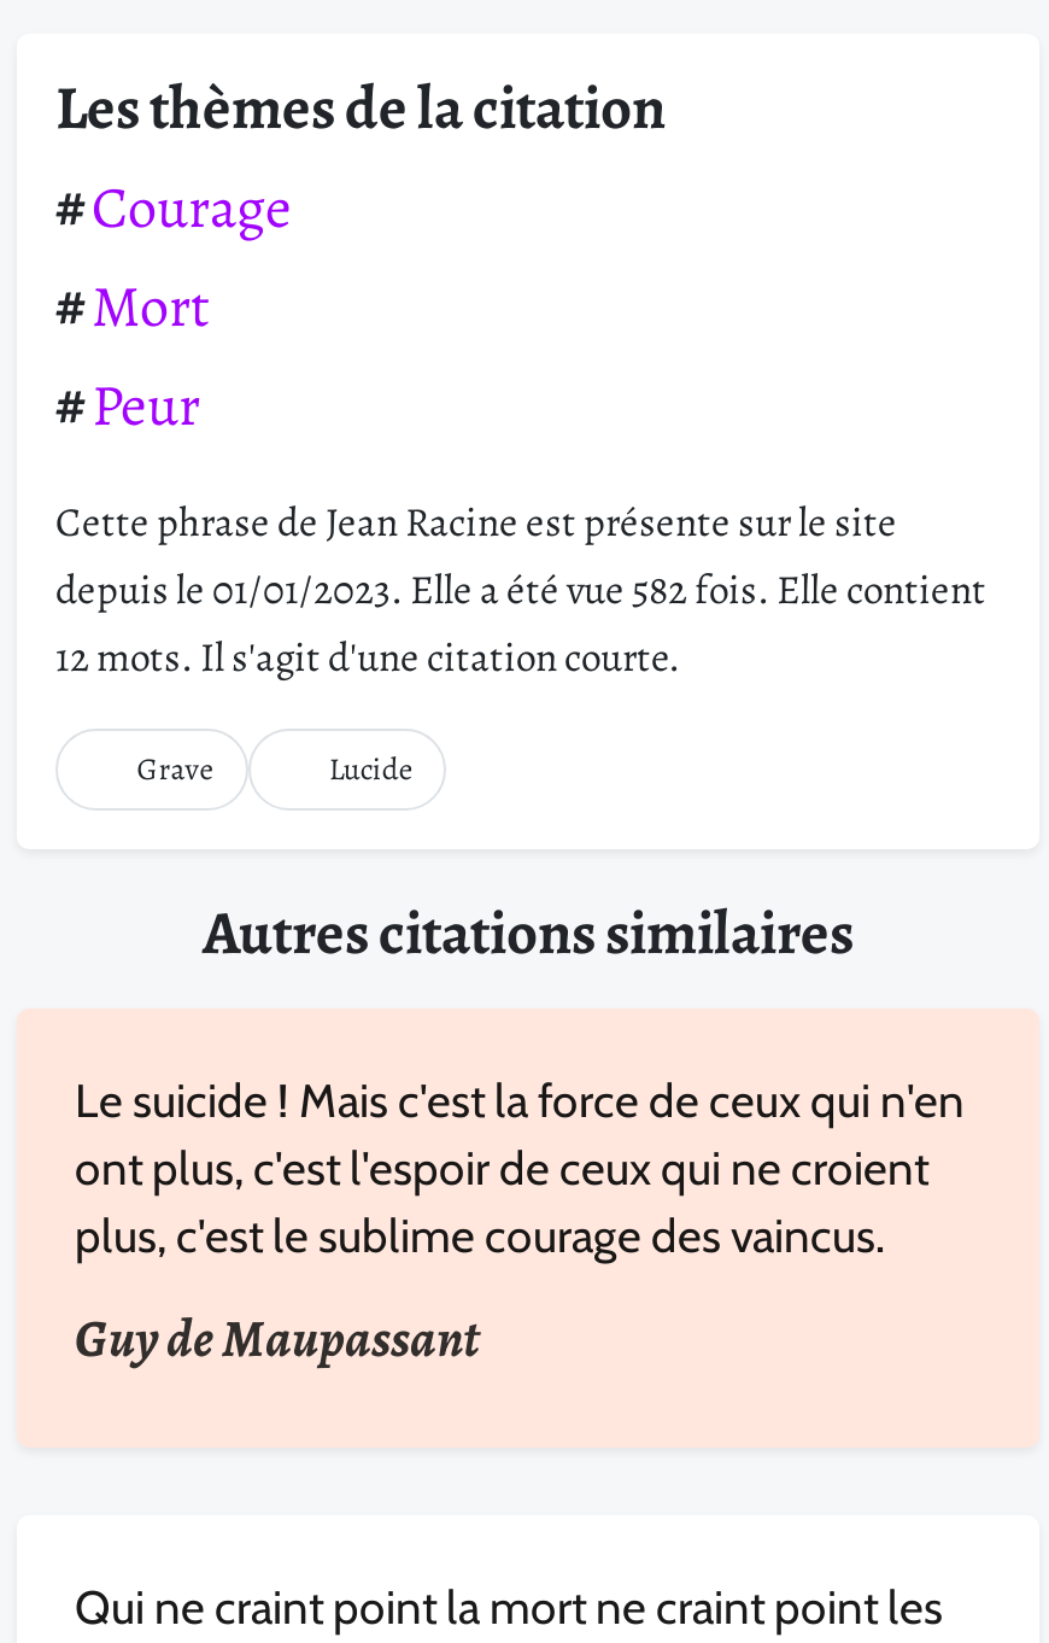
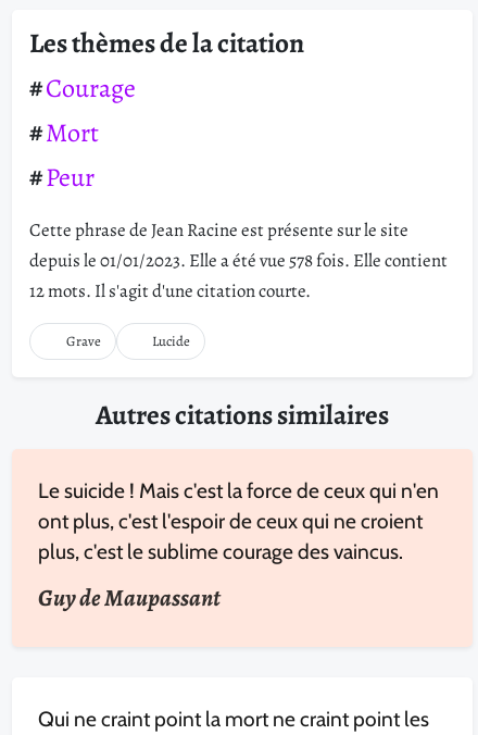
- depuis le 01/01/2023. Elle a été vue 582 fois. Elle contient
+ depuis le 01/01/2023. Elle a été vue 578 fois. Elle contient
